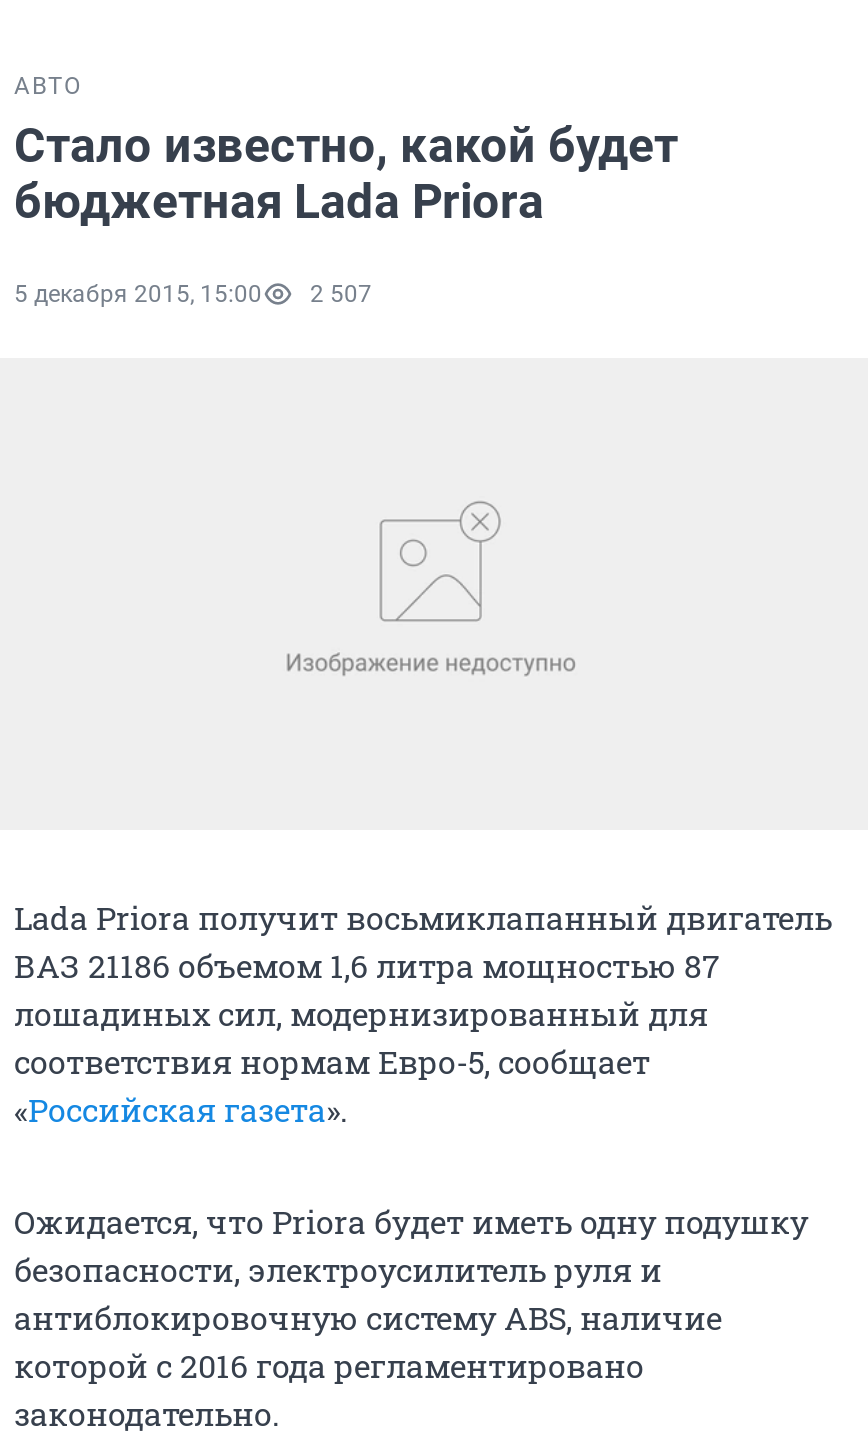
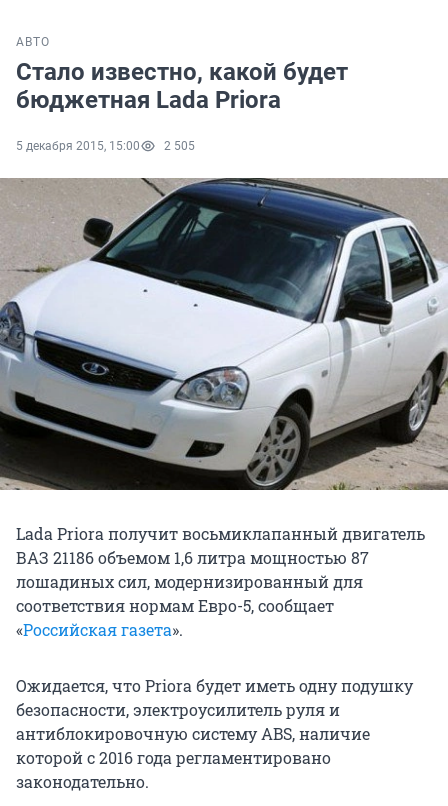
- 5 декабря 2015, 15:00 2 507
+ 5 декабря 2015, 15:00 2 505

+ [image]
